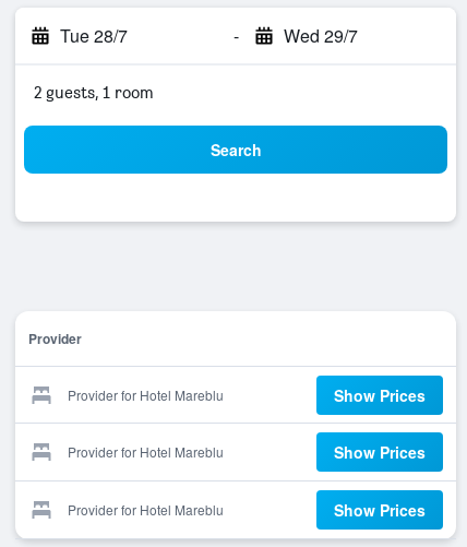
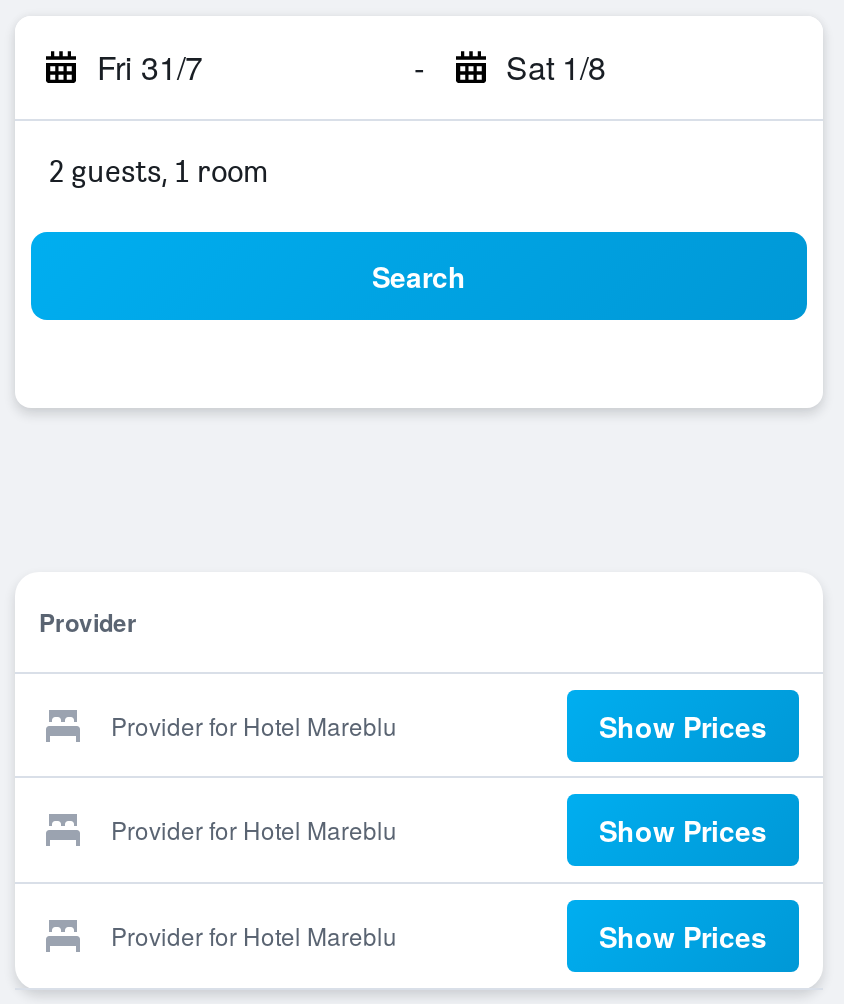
- Tue 28/7
+ Fri 31/7

- Wed 29/7
+ Sat 1/8
